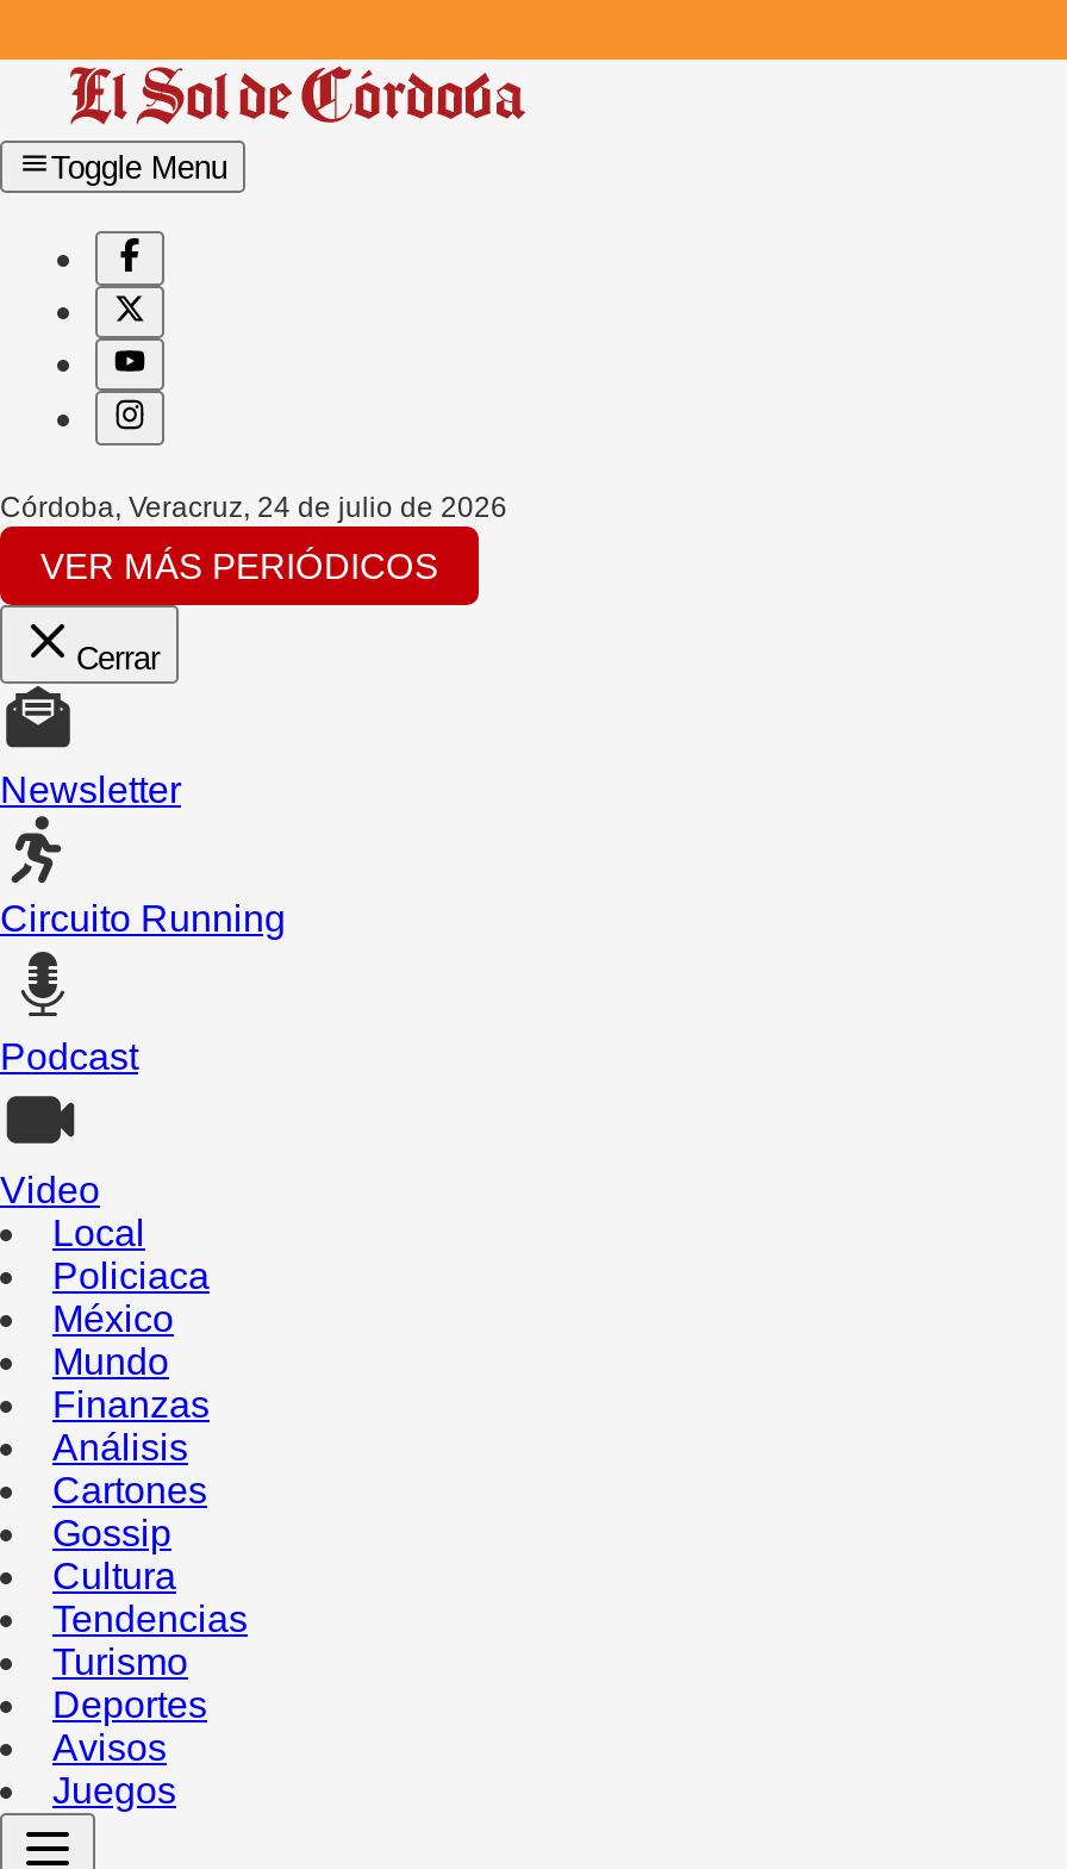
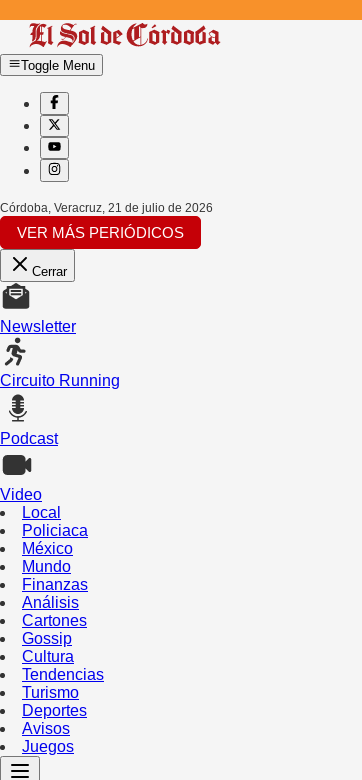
- Córdoba, Veracruz, 24 de julio de 2026
+ Córdoba, Veracruz, 21 de julio de 2026
